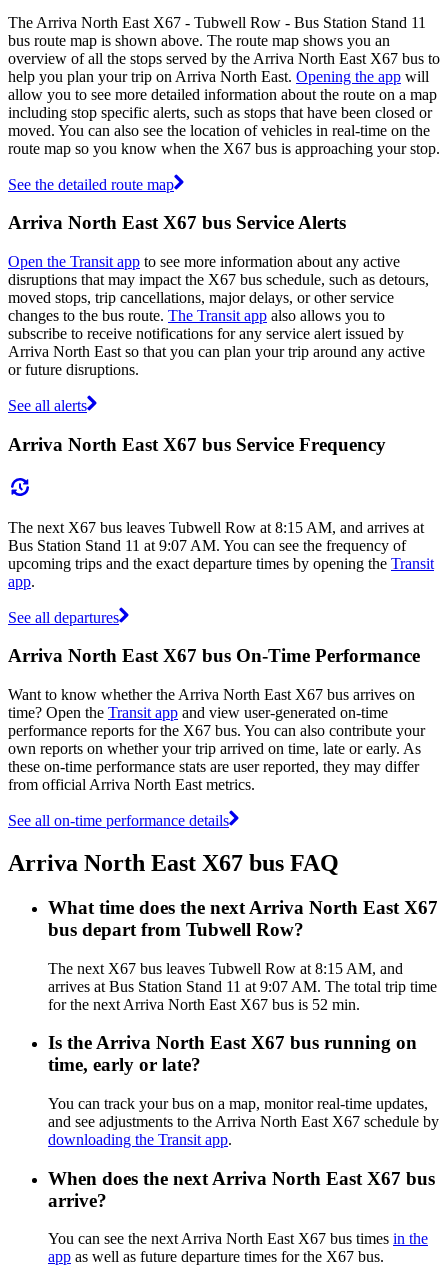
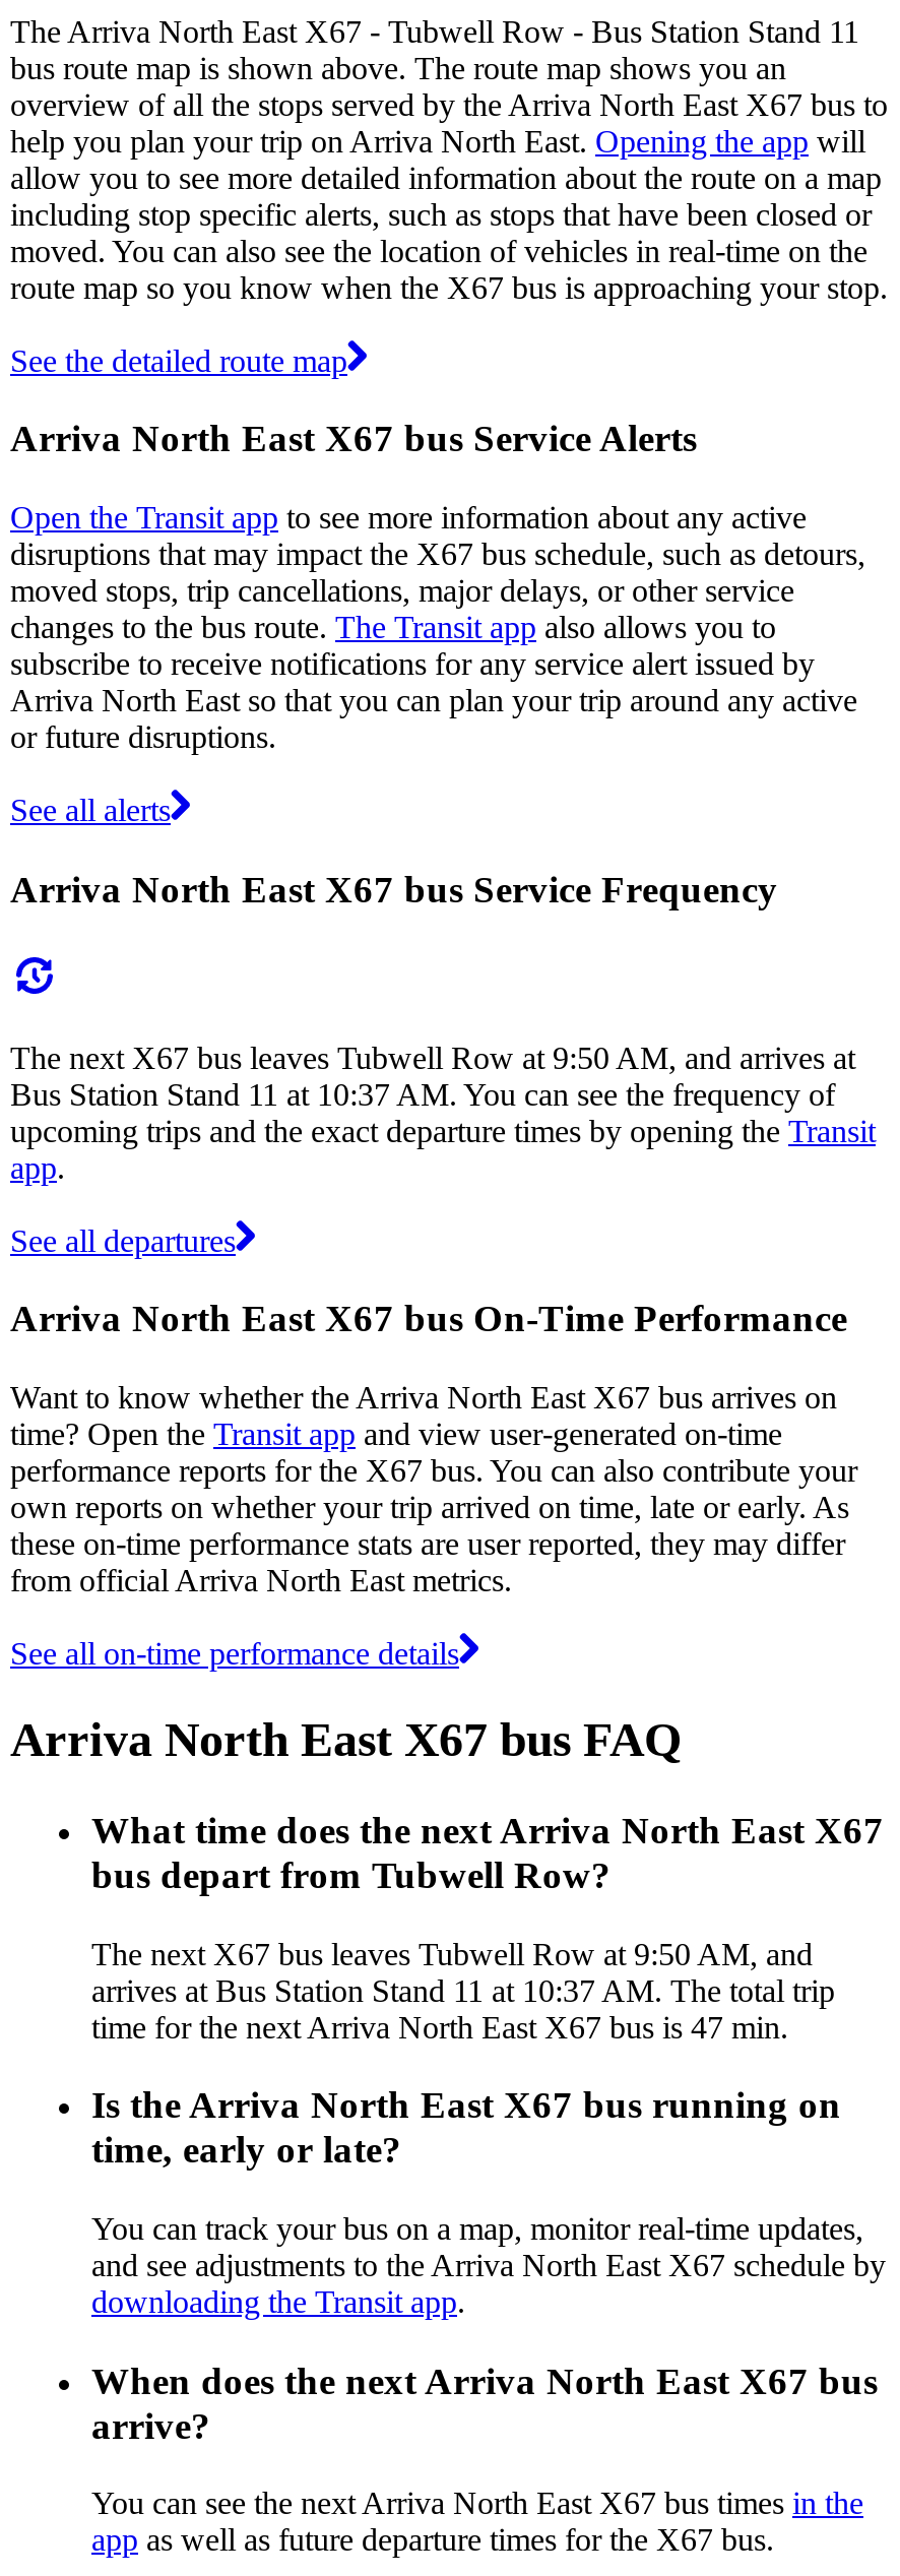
- The next X67 bus leaves Tubwell Row at 8:15 AM, and arrives at
+ The next X67 bus leaves Tubwell Row at 9:50 AM, and arrives at

- Bus Station Stand 11 at 9:07 AM. You can see the frequency of
+ Bus Station Stand 11 at 10:37 AM. You can see the frequency of

- The next X67 bus leaves Tubwell Row at 8:15 AM, and
- arrives at Bus Station Stand 11 at 9:07 AM. The total trip time
- for the next Arriva North East X67 bus is 52 min.
+ The next X67 bus leaves Tubwell Row at 9:50 AM, and
+ arrives at Bus Station Stand 11 at 10:37 AM. The total trip
+ time for the next Arriva North East X67 bus is 47 min.
